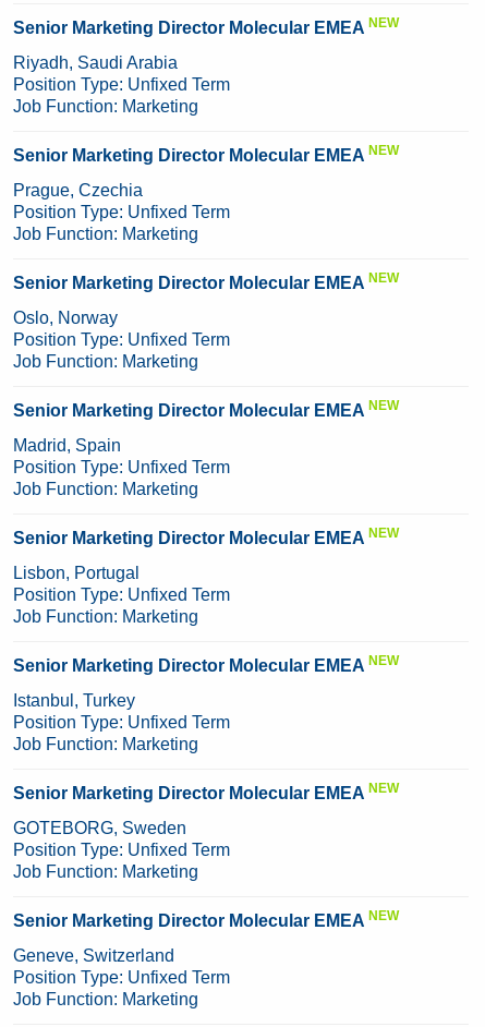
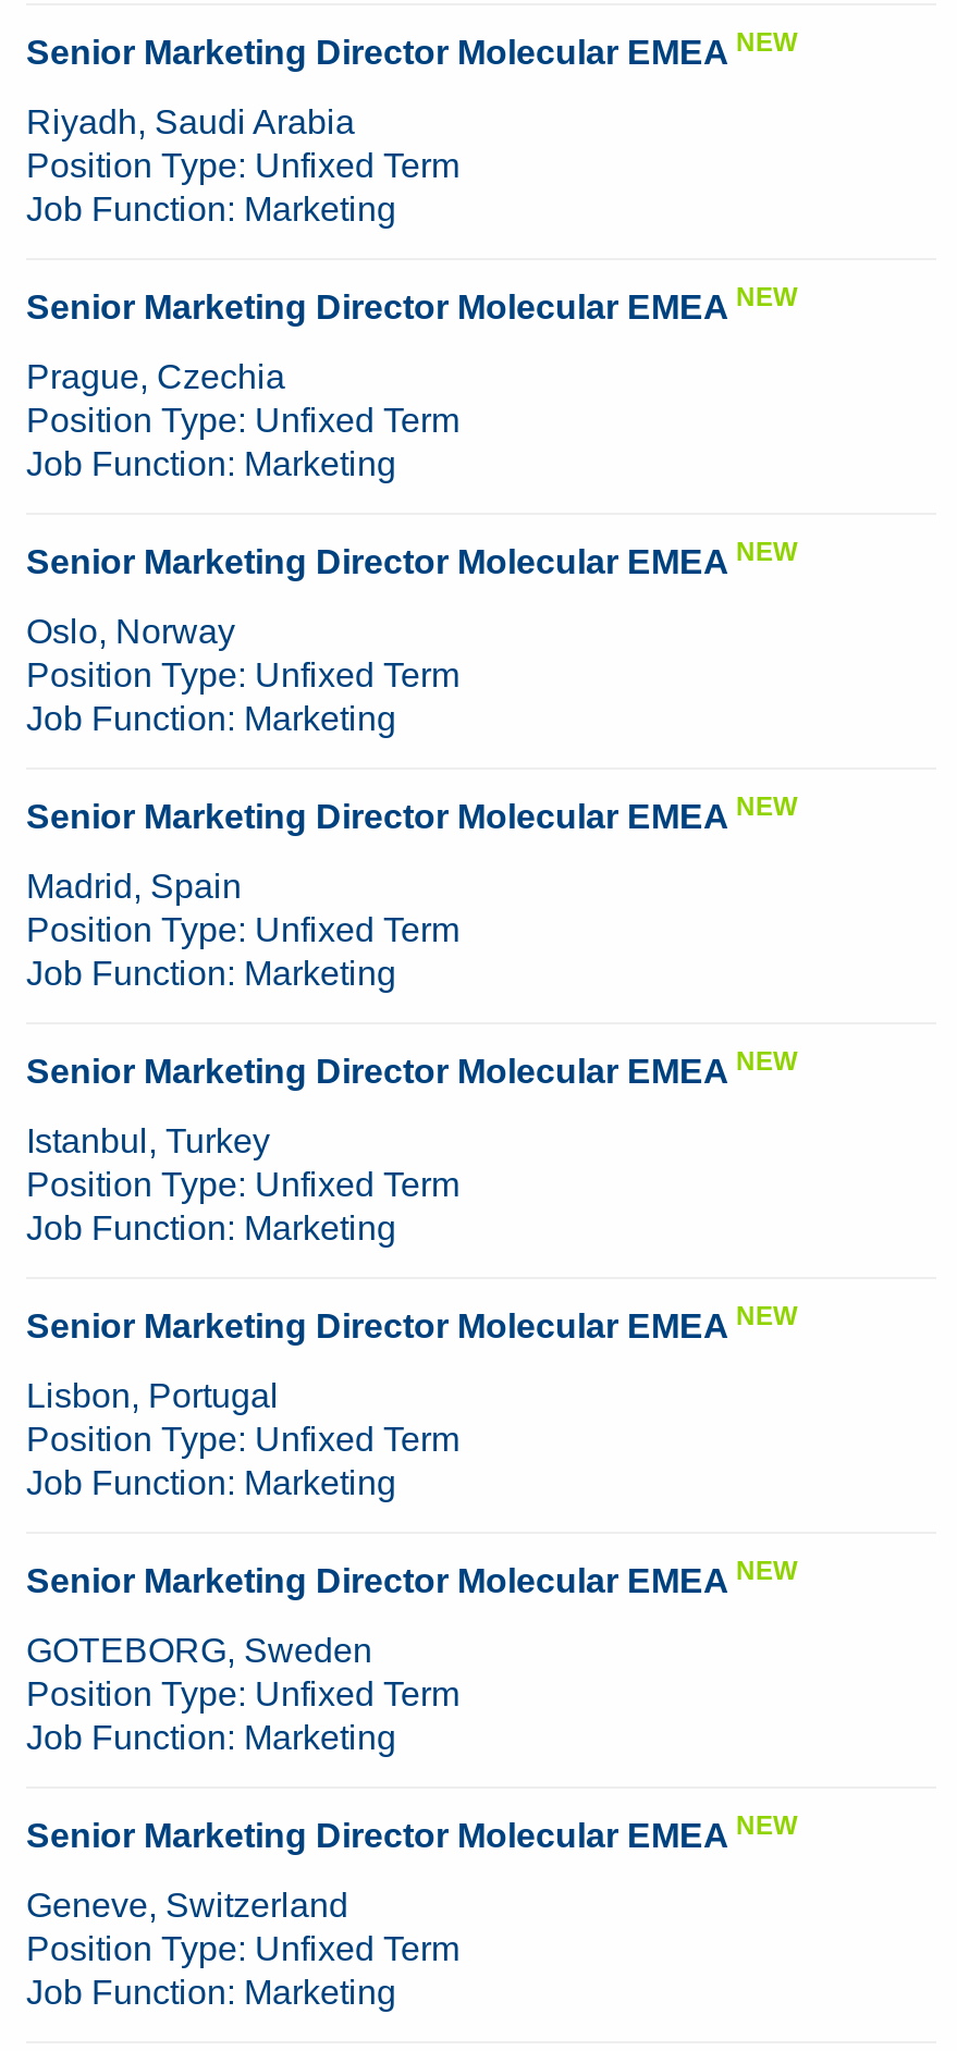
moved down: Lisbon, Portugal

moved up: Istanbul, Turkey
